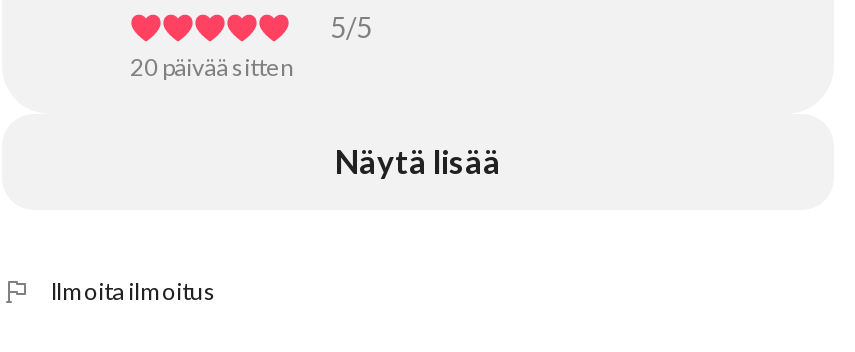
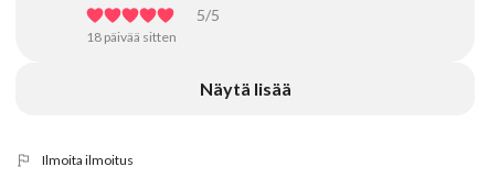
- 20 päivää sitten
+ 18 päivää sitten
